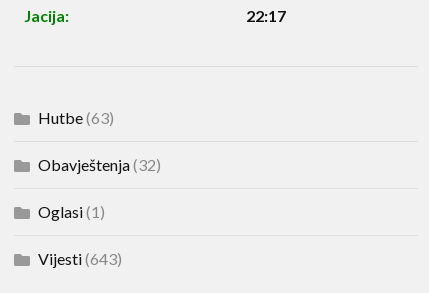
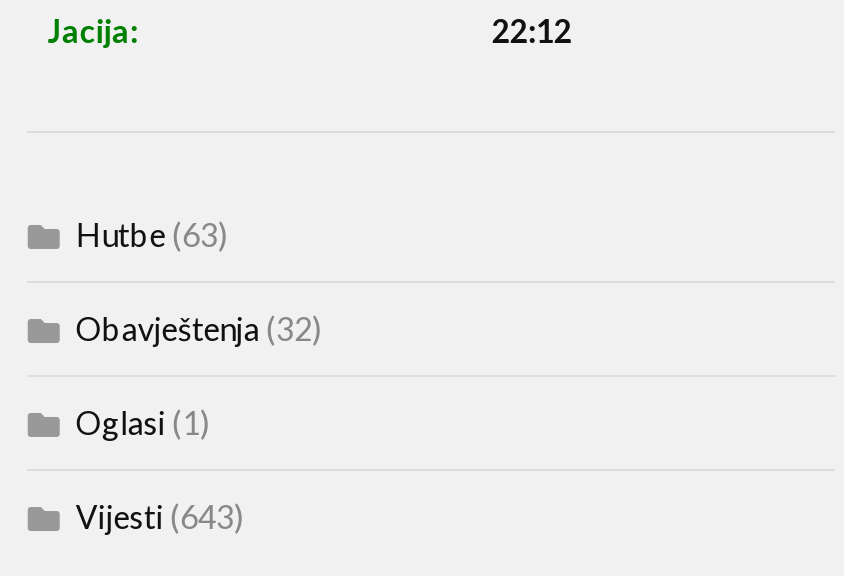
- 22:17
+ 22:12
